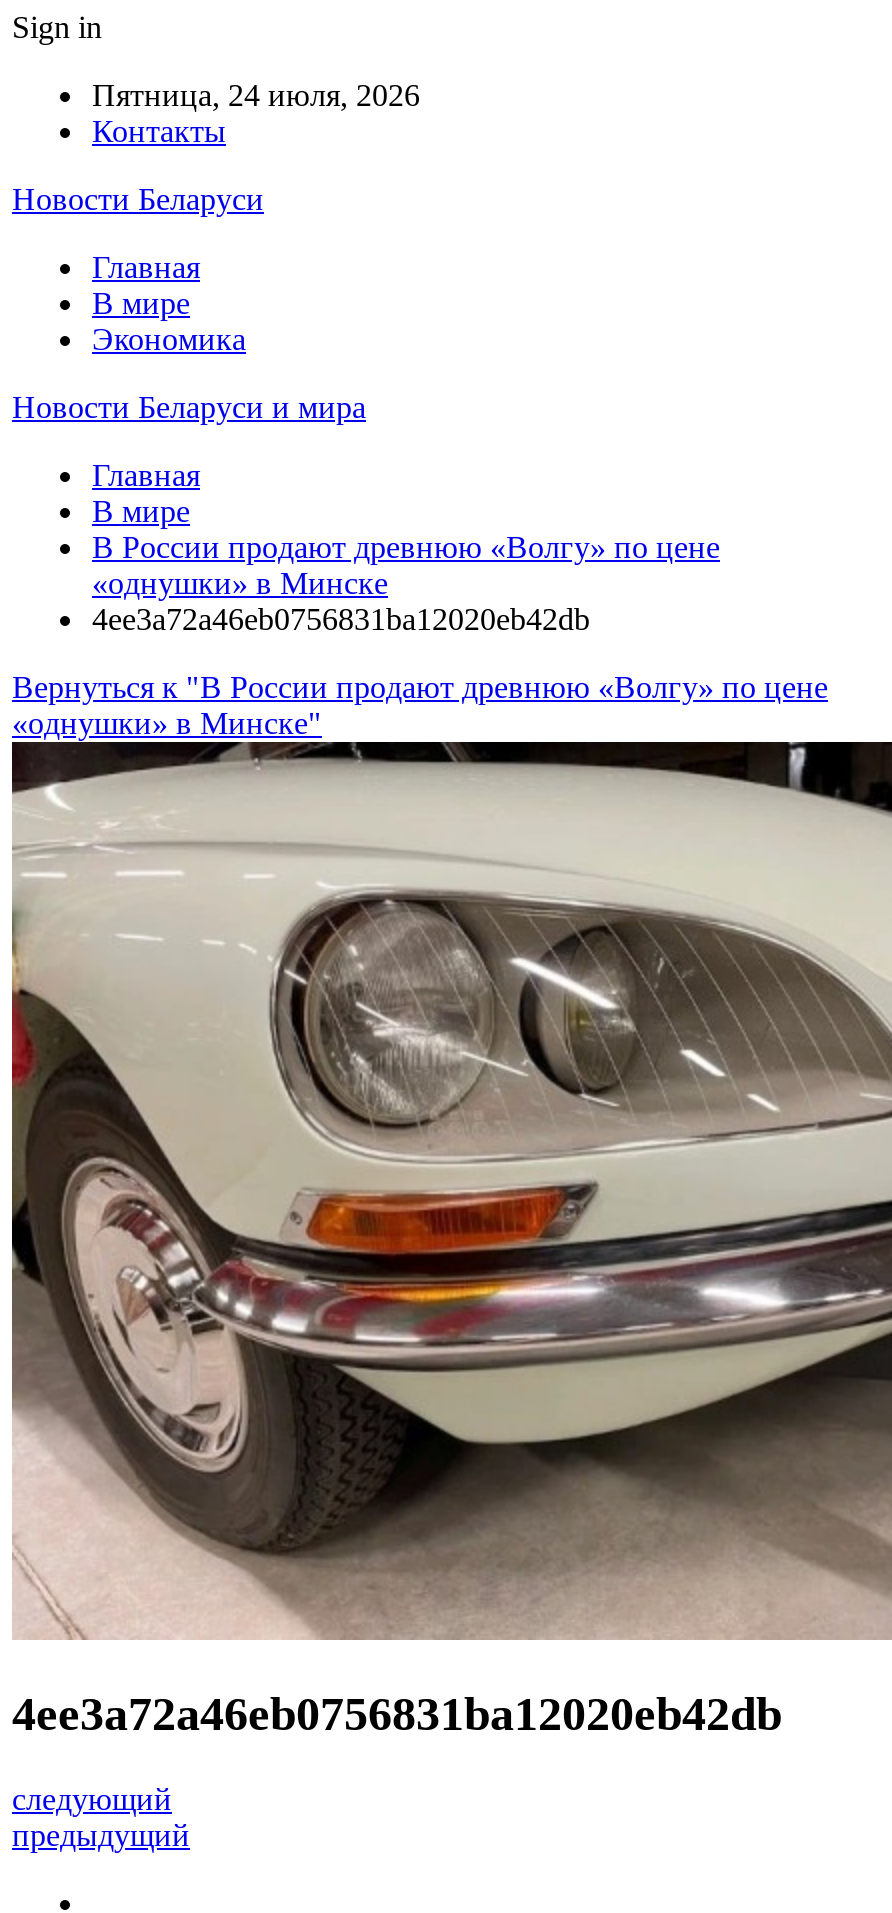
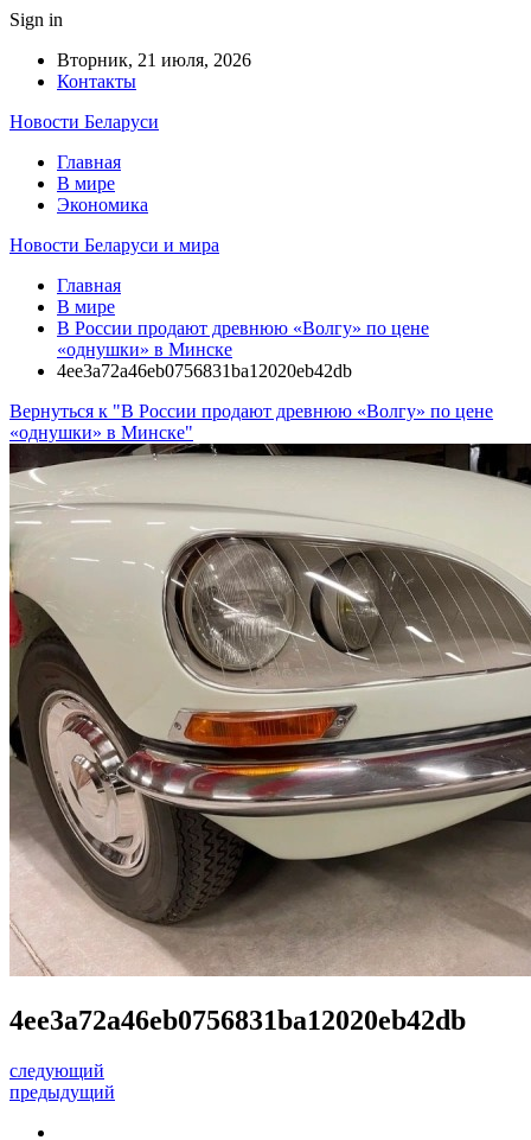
- Пятница, 24 июля, 2026
+ Вторник, 21 июля, 2026
